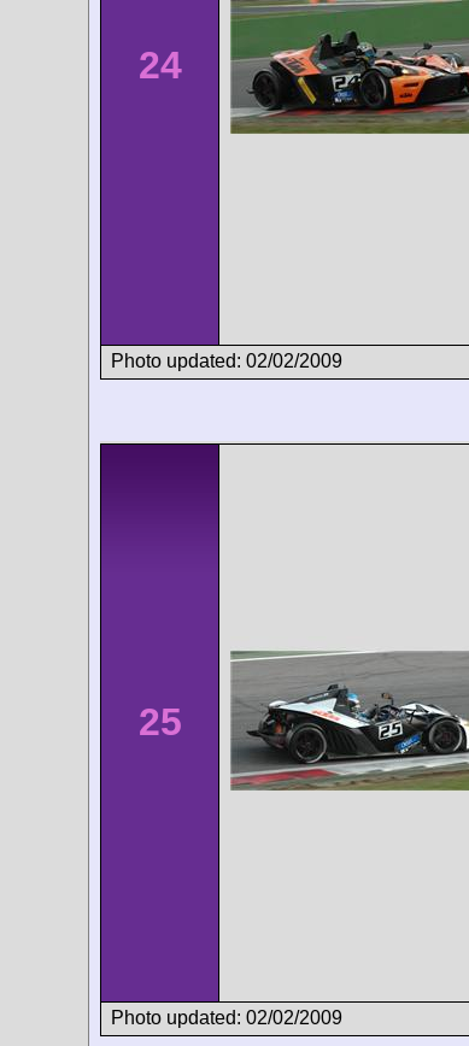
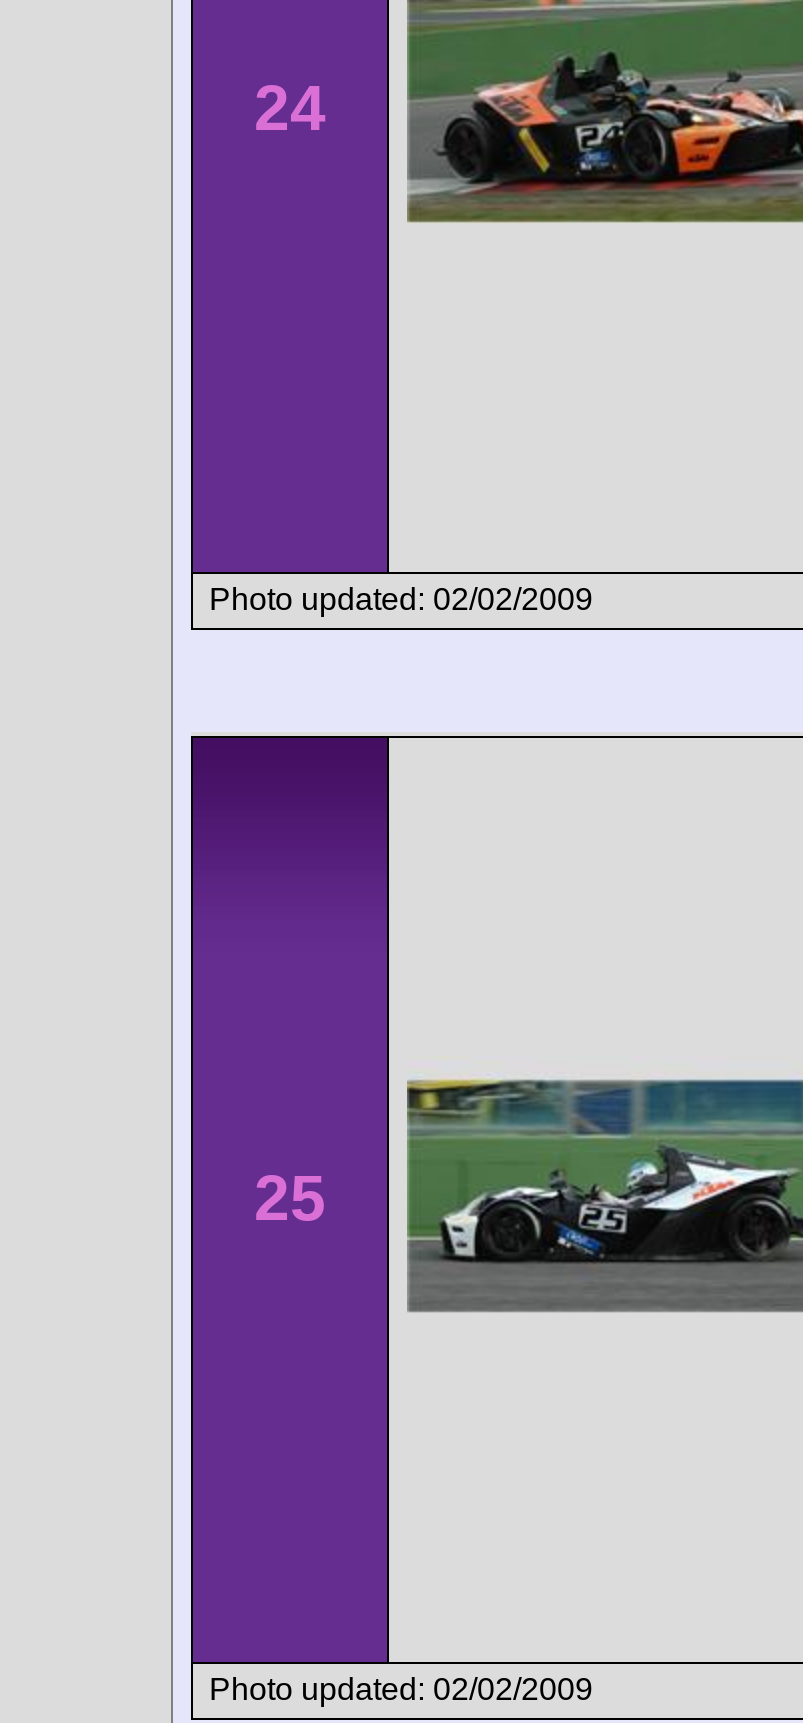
- [image]
+ [image]
